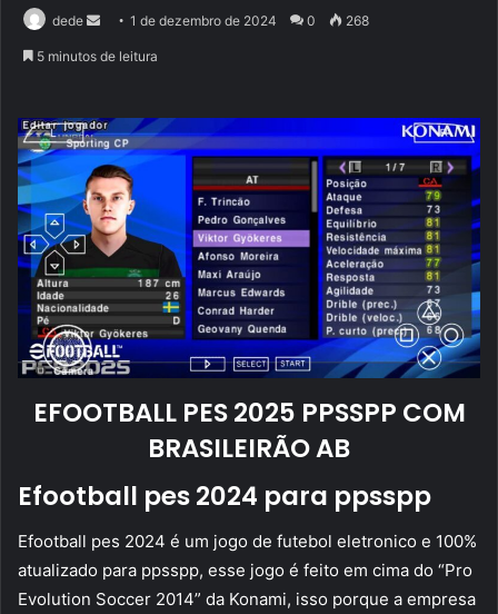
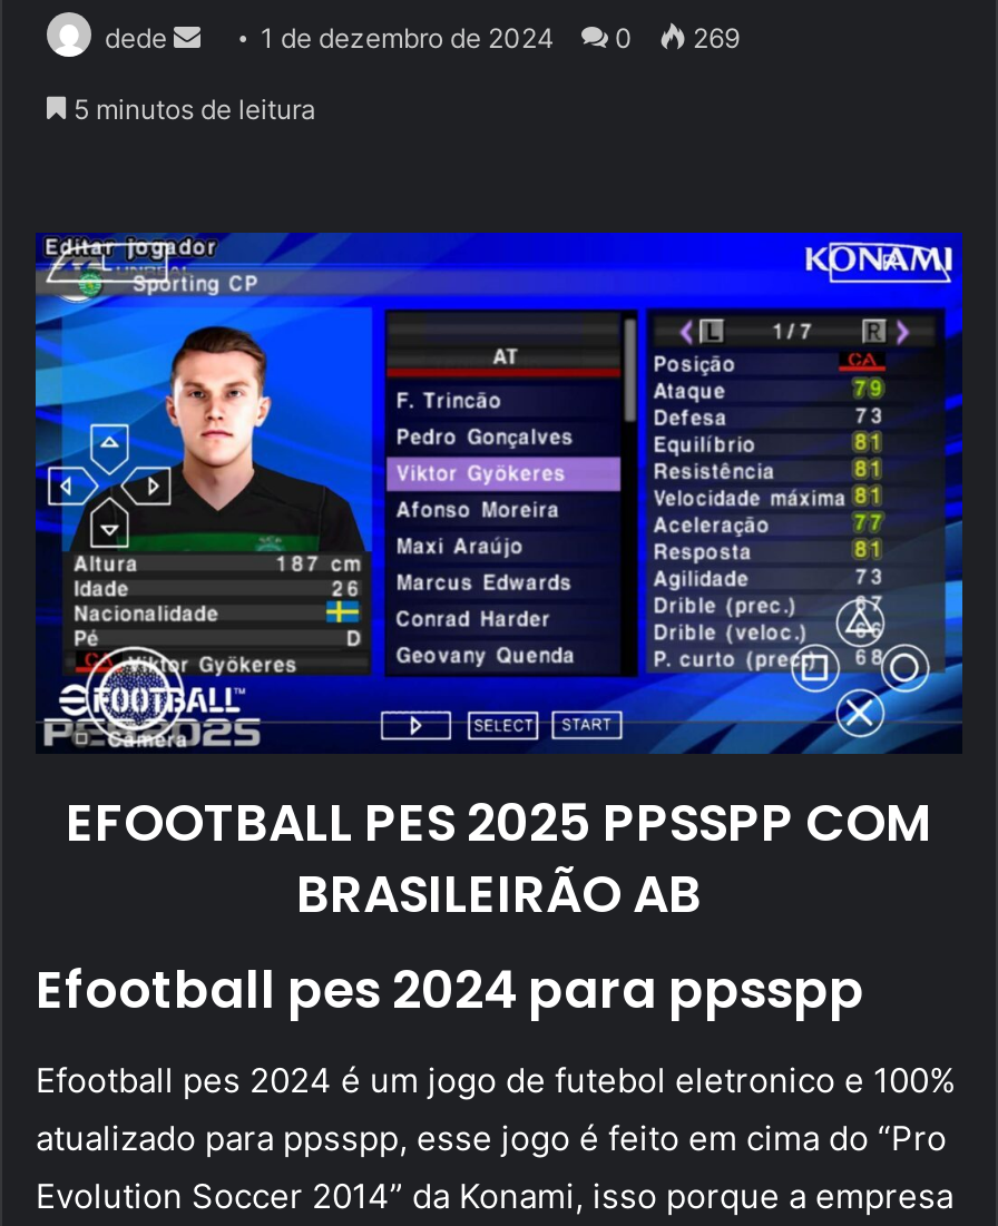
- 268
+ 269
